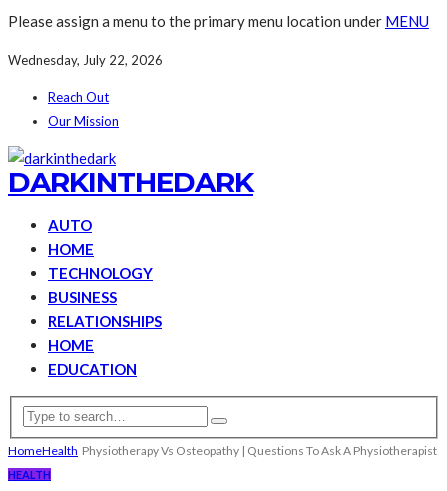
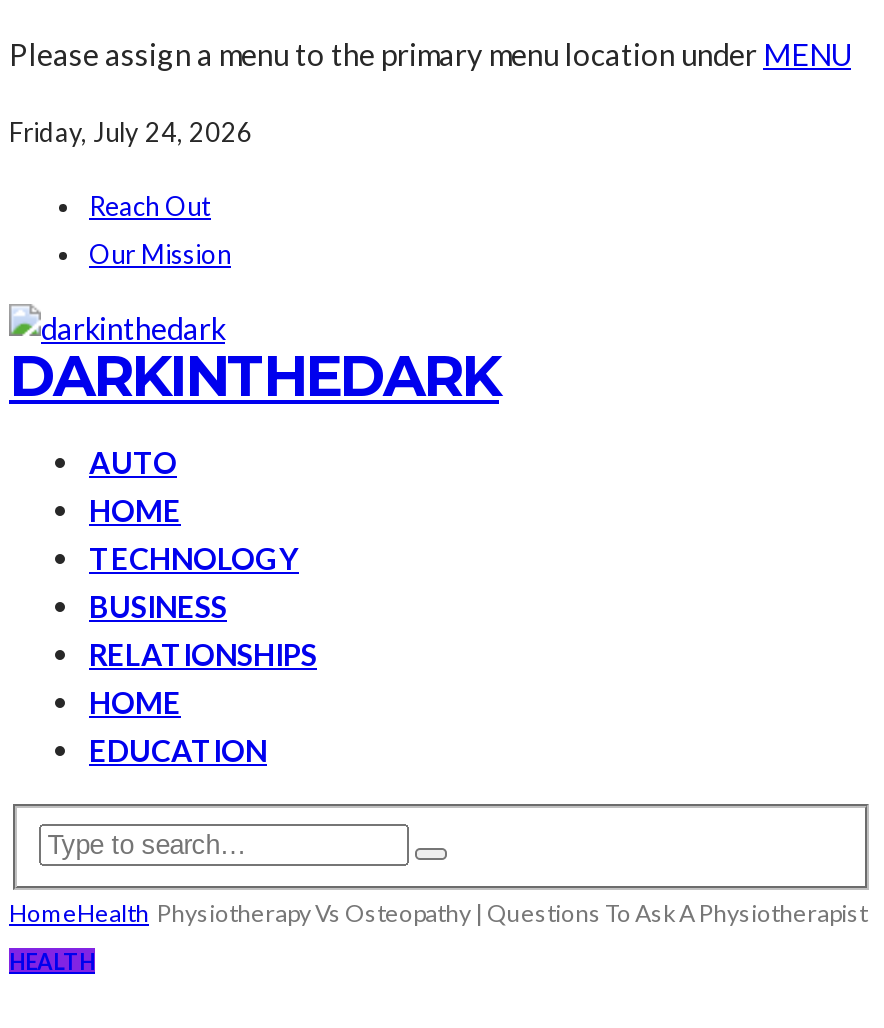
- Wednesday, July 22, 2026
+ Friday, July 24, 2026
